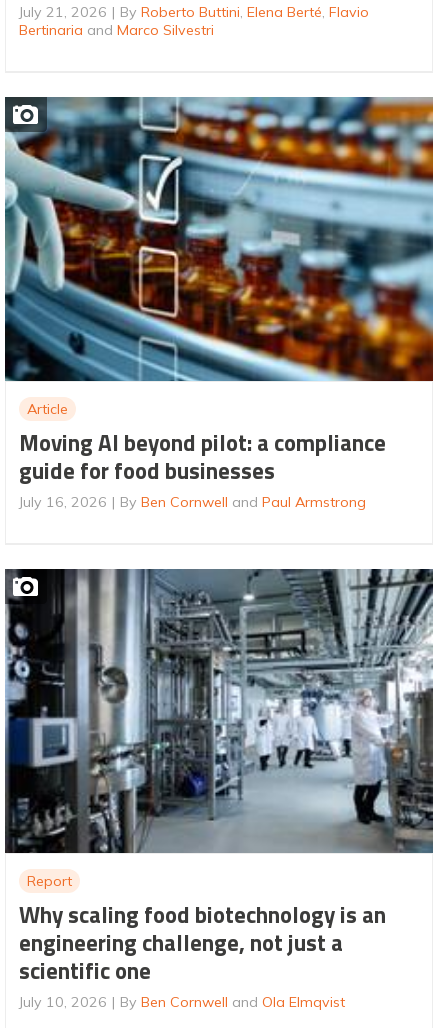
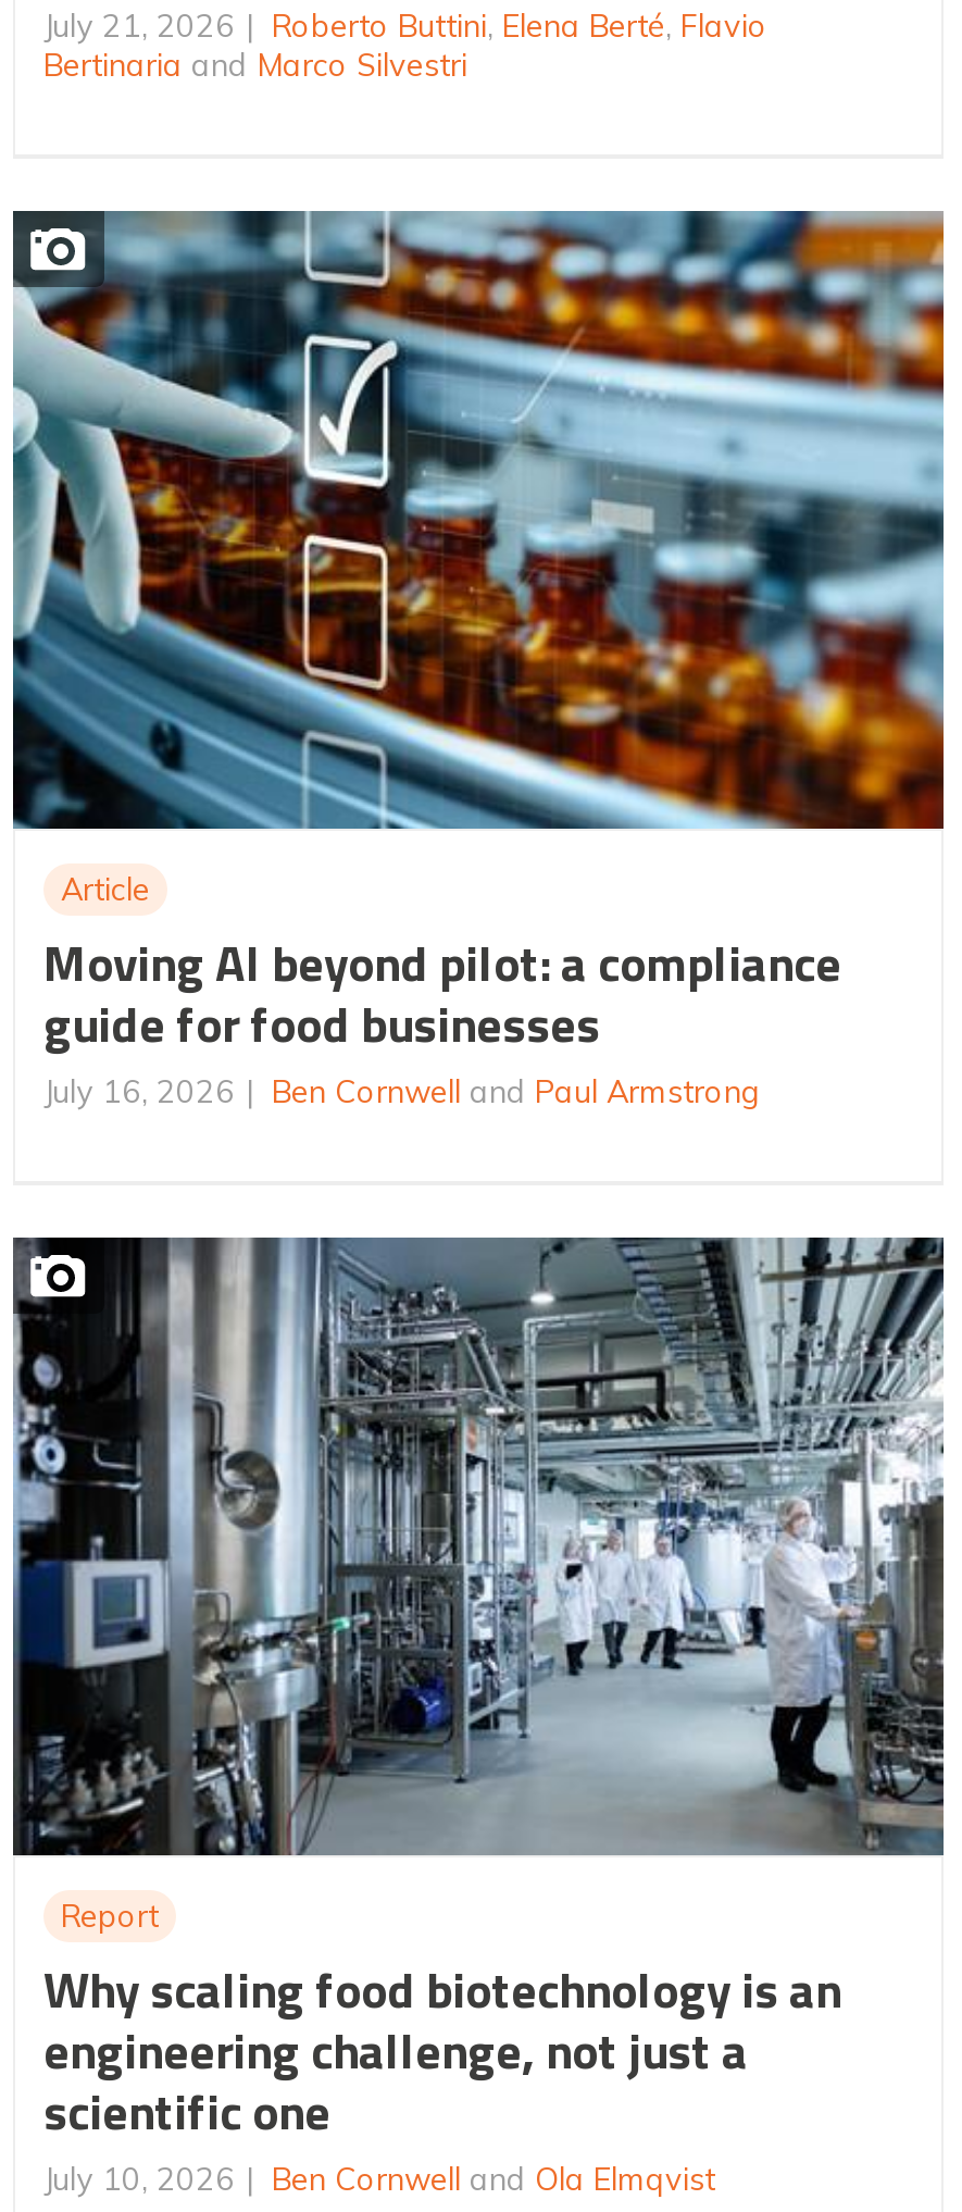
- By Roberto Buttini, Elena Berté, Flavio
+ Roberto Buttini, Elena Berté, Flavio

- By Ben Cornwell and Paul Armstrong
+ Ben Cornwell and Paul Armstrong

- By Ben Cornwell and Ola Elmqvist
+ Ben Cornwell and Ola Elmqvist
